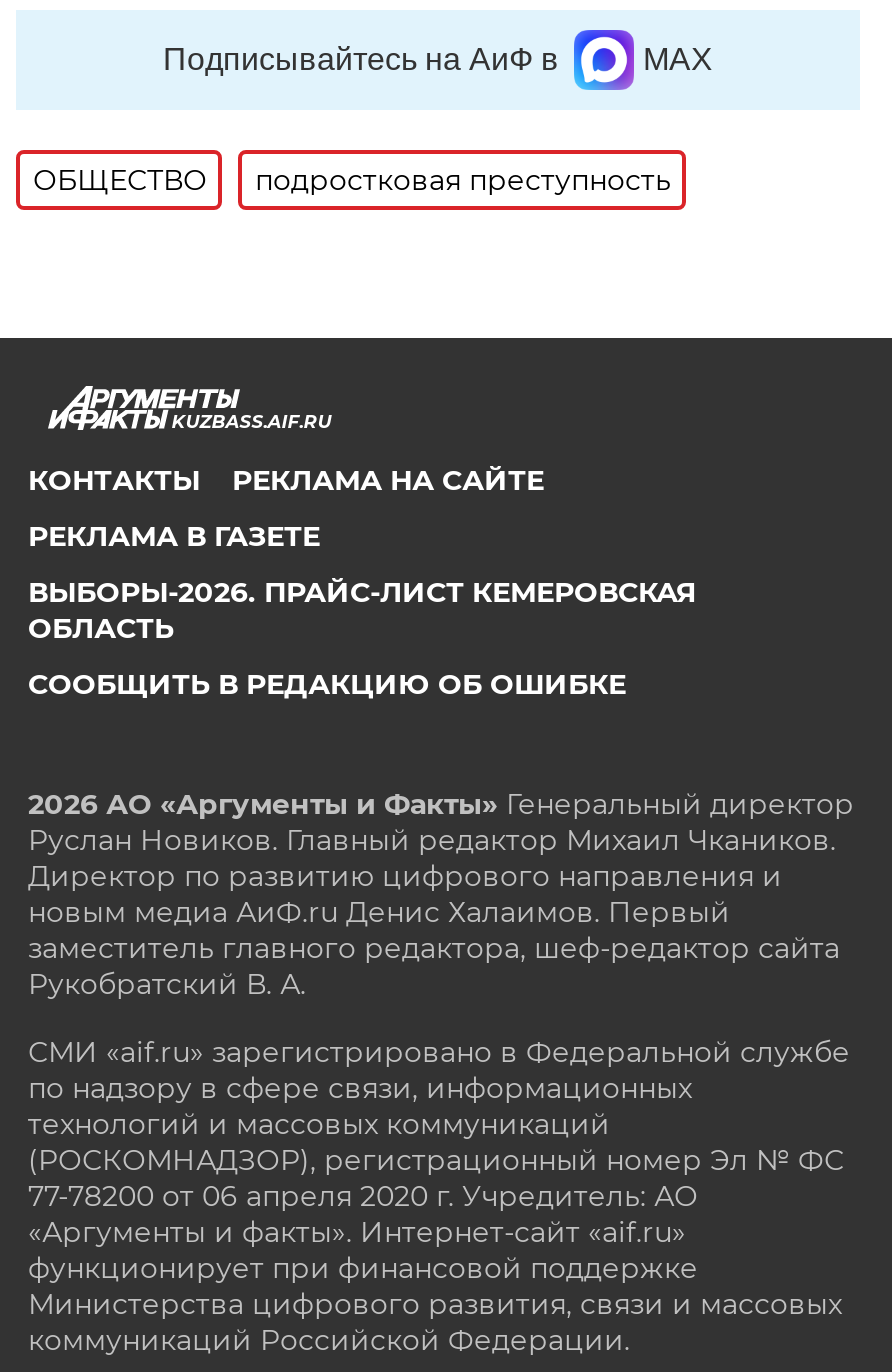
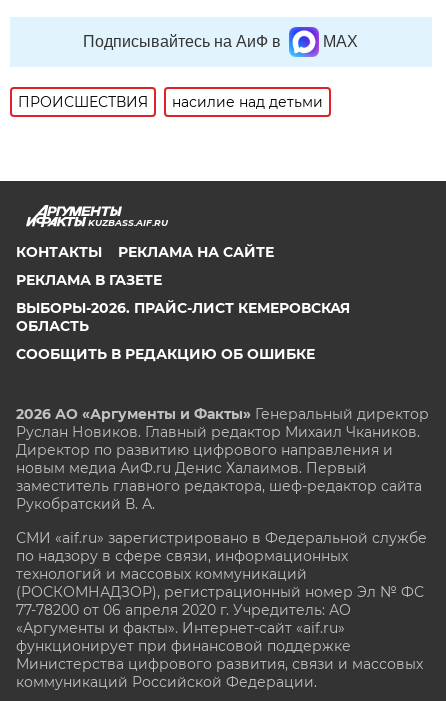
- ОБЩЕСТВО
- подростковая преступность
+ ПРОИСШЕСТВИЯ
+ насилие над детьми
